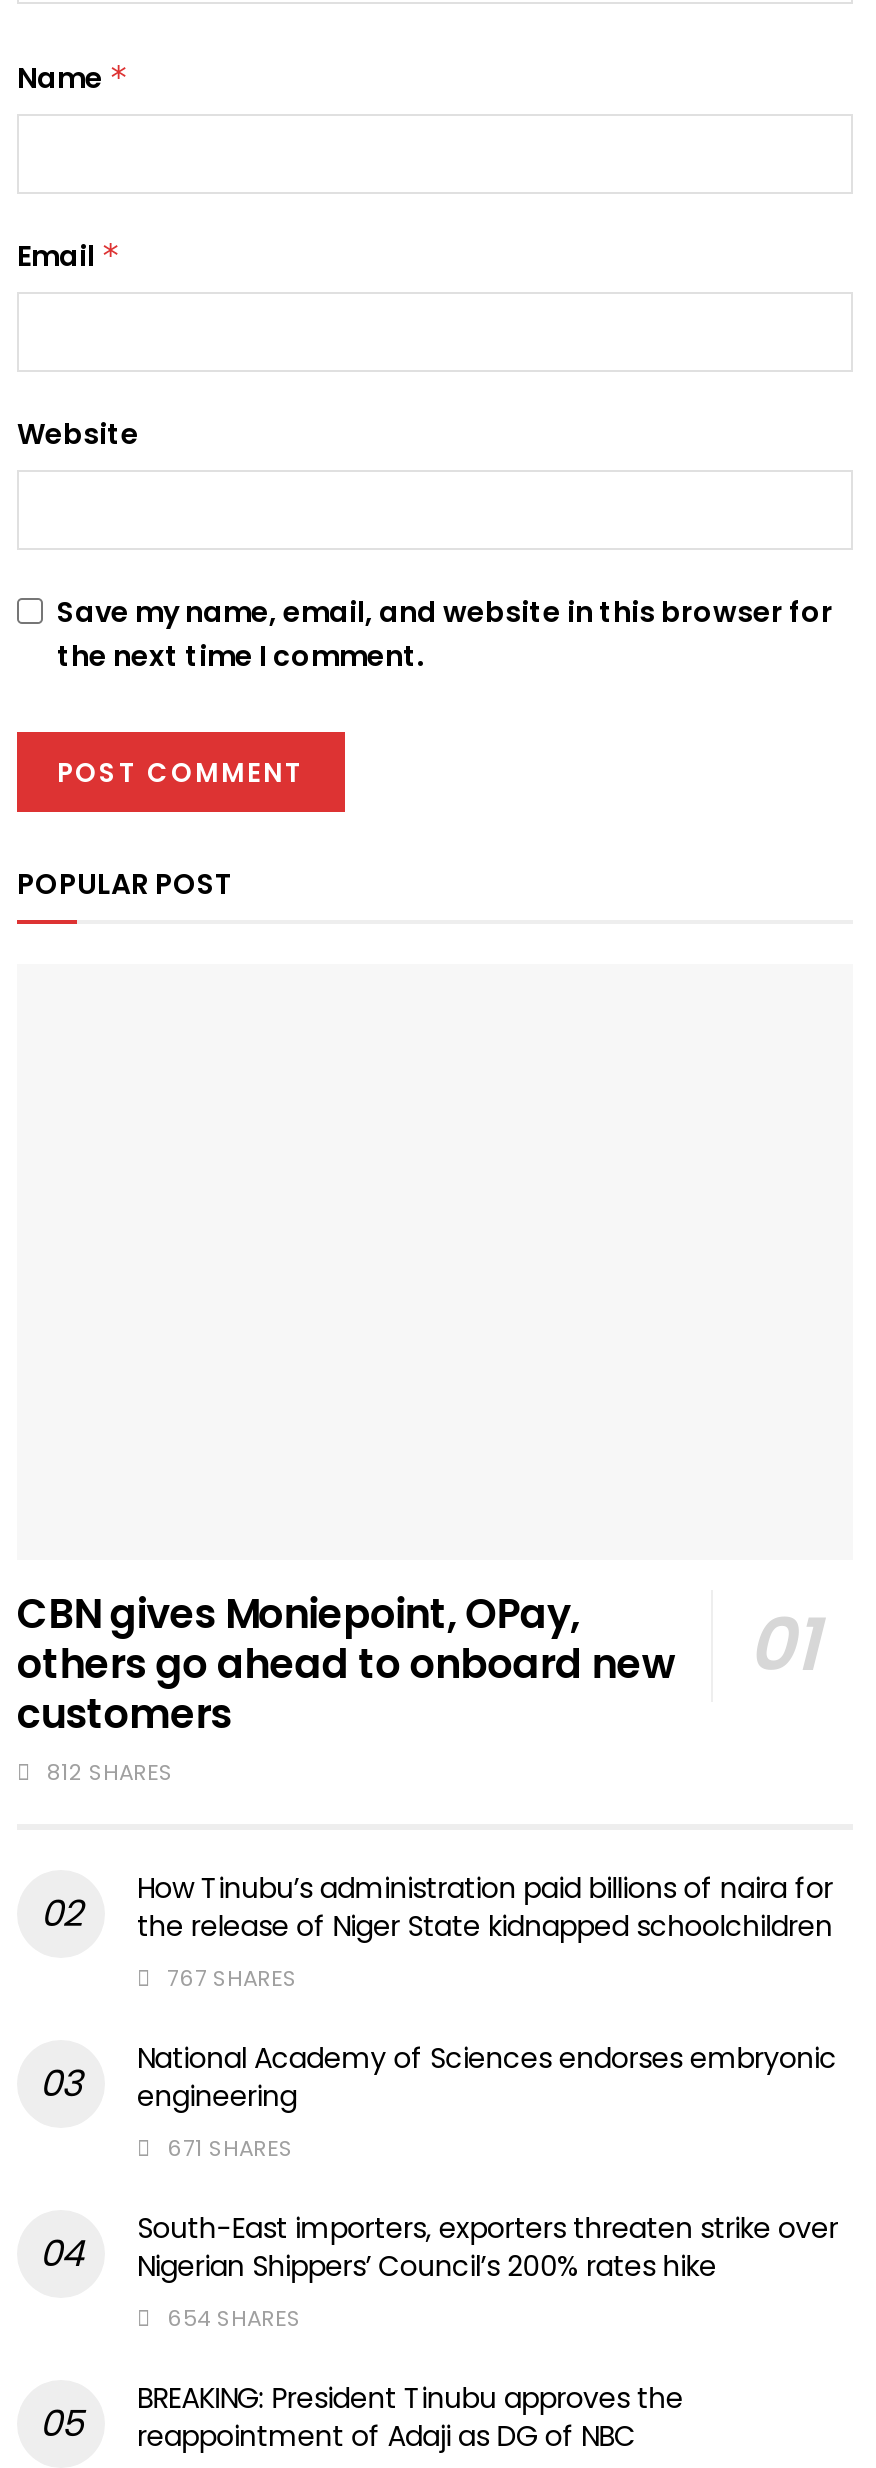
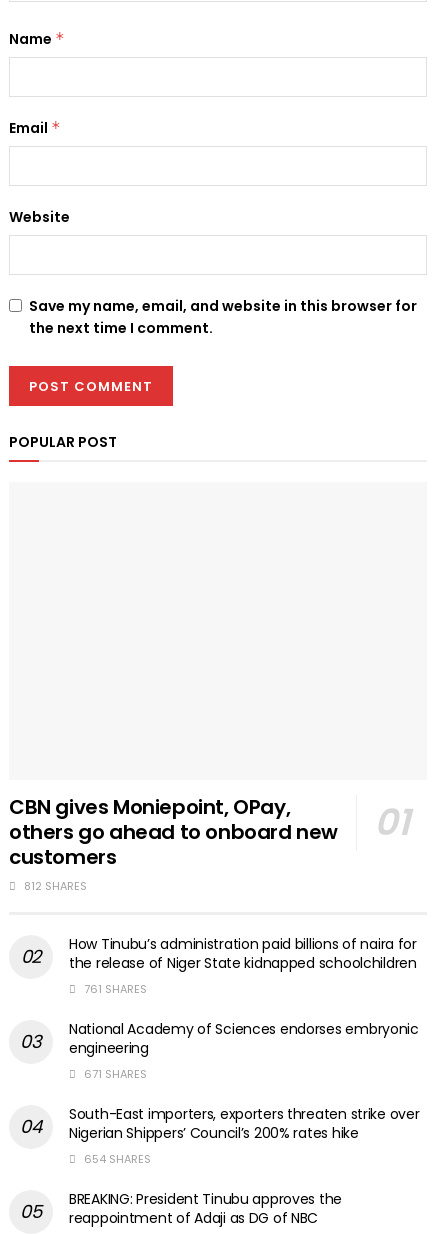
- 767 SHARES
+ 761 SHARES
